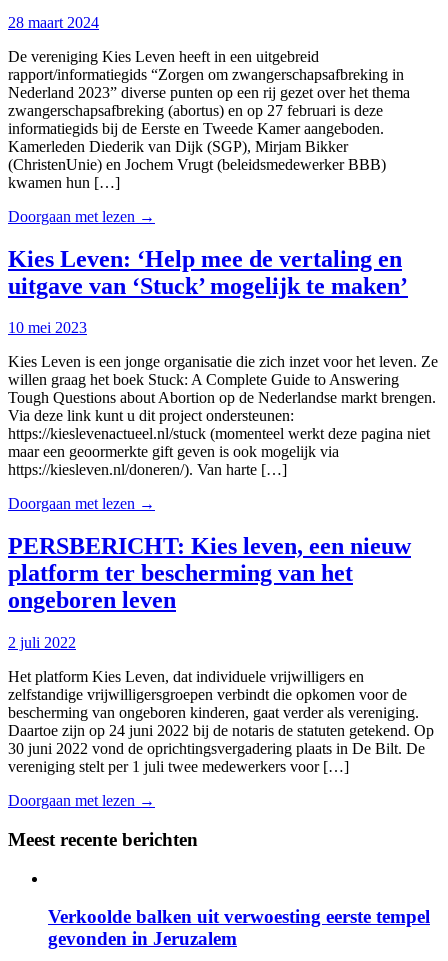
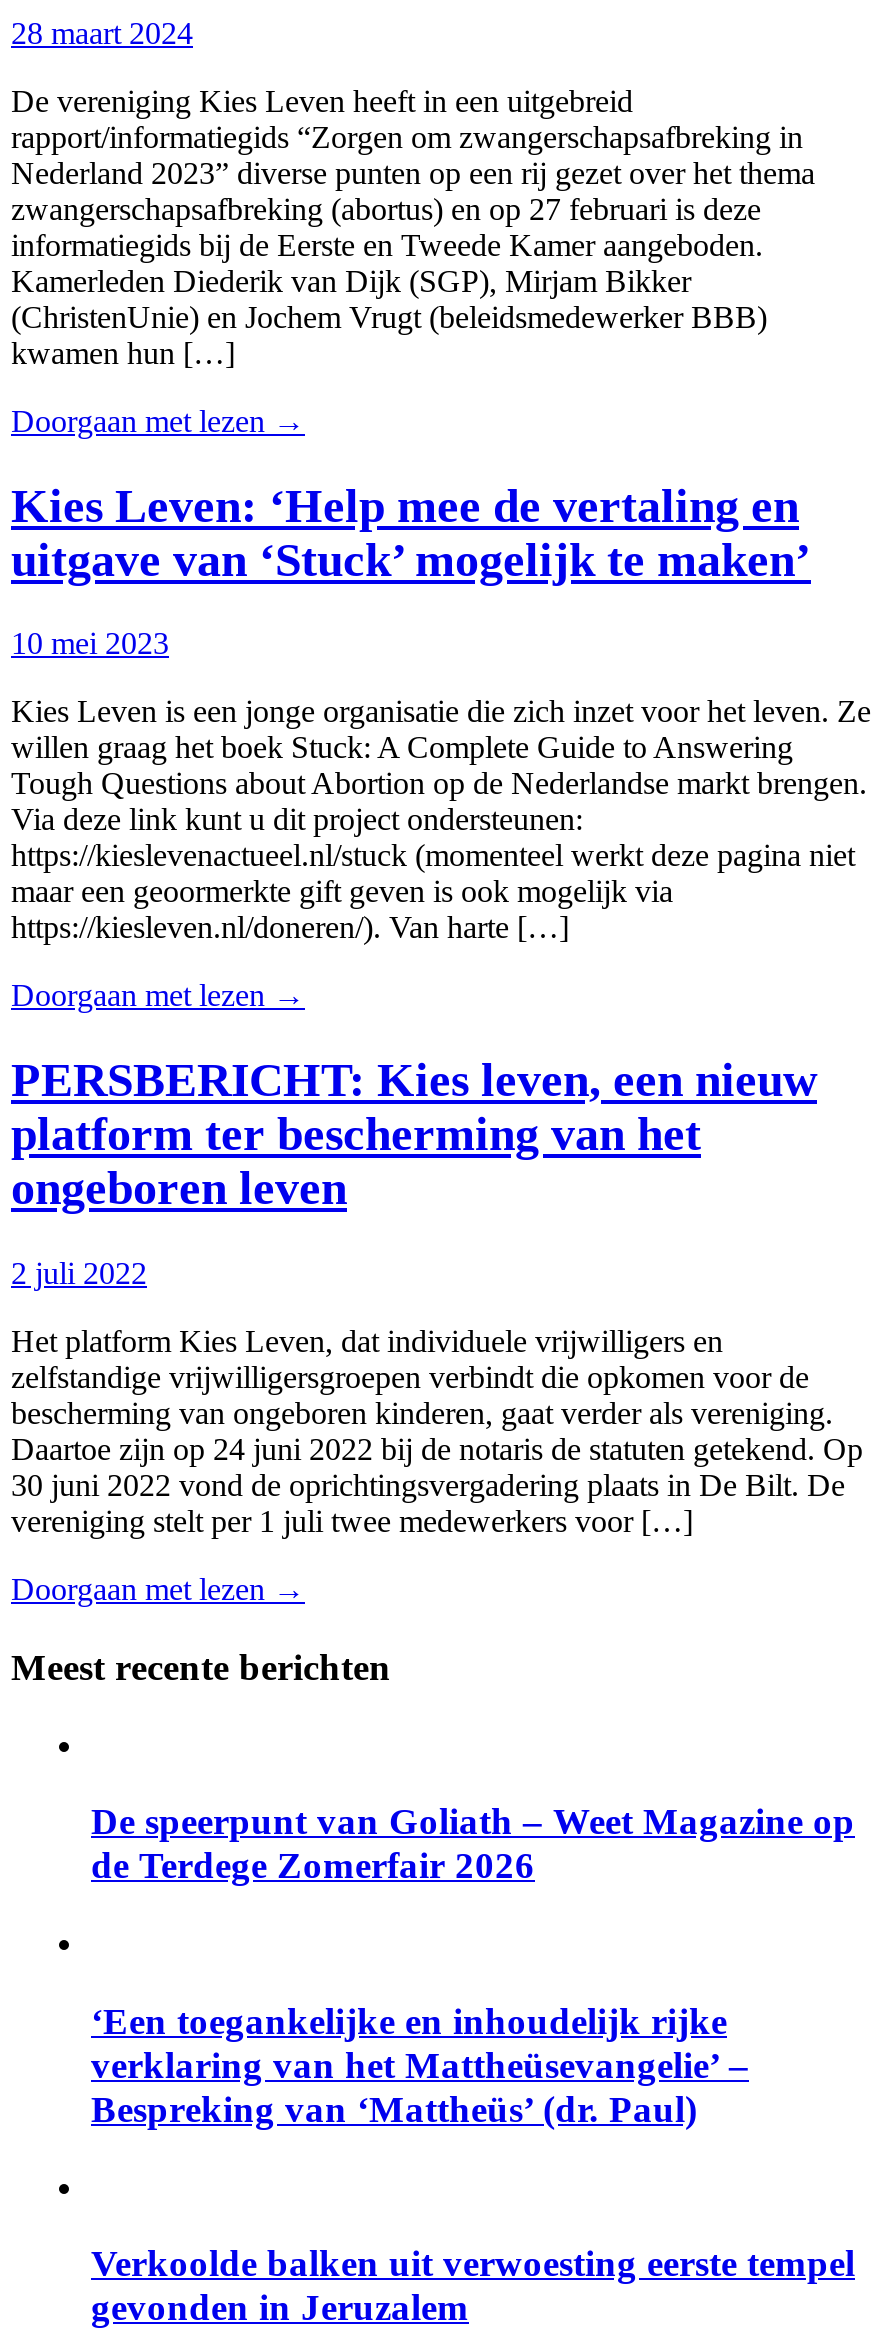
+ De speerpunt van Goliath – Weet Magazine op
+ de Terdege Zomerfair 2026

+ ‘Een toegankelijke en inhoudelijk rijke
+ verklaring van het Mattheüsevangelie’ –
+ Bespreking van ‘Mattheüs’ (dr. Paul)
